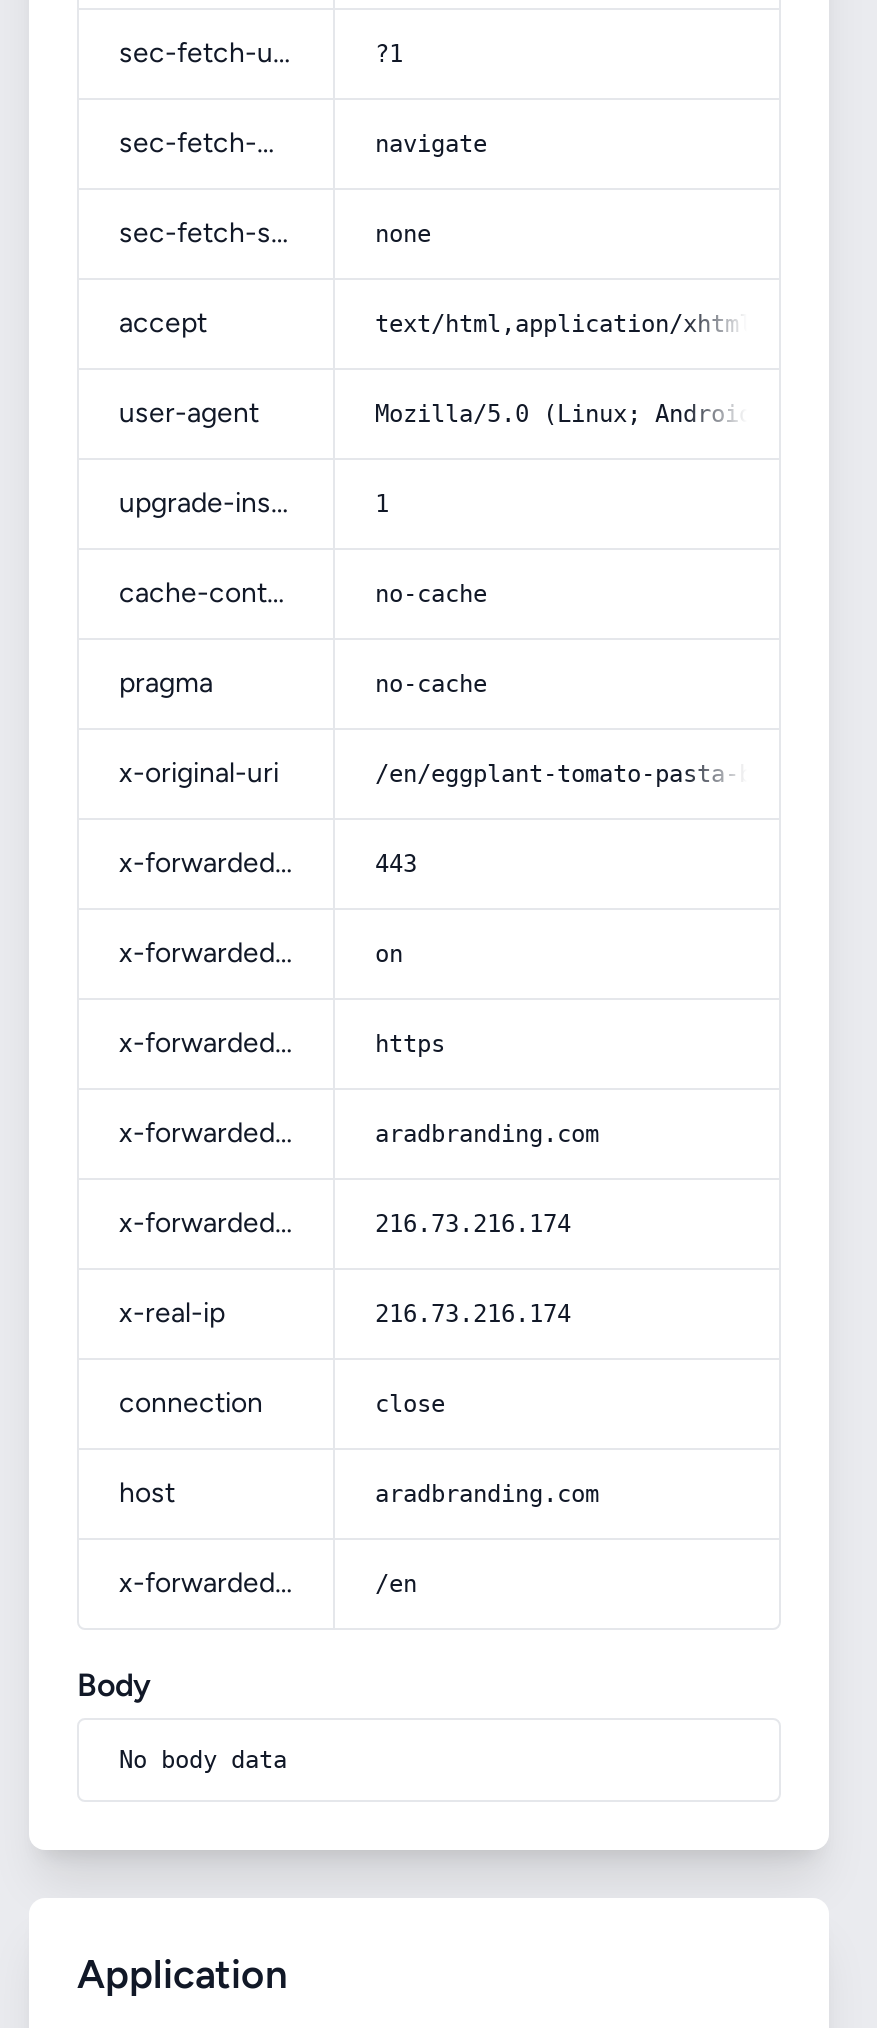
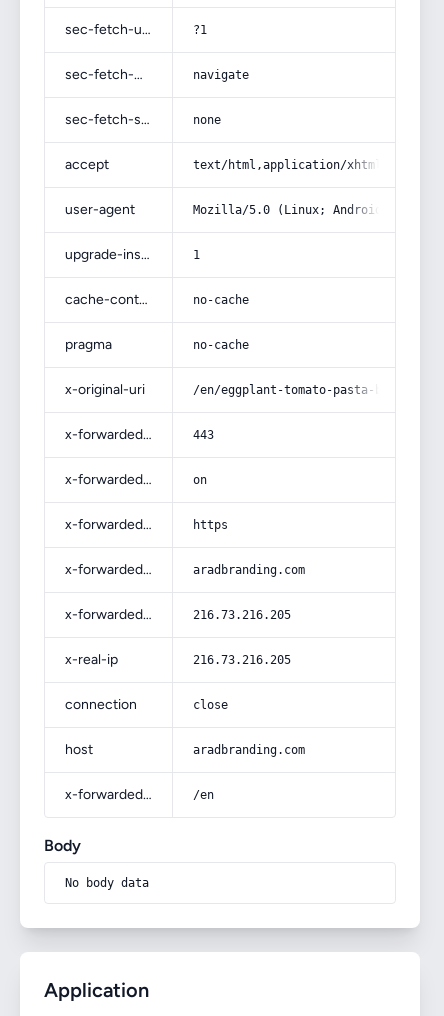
- 216.73.216.174
+ 216.73.216.205

- 216.73.216.174
+ 216.73.216.205
